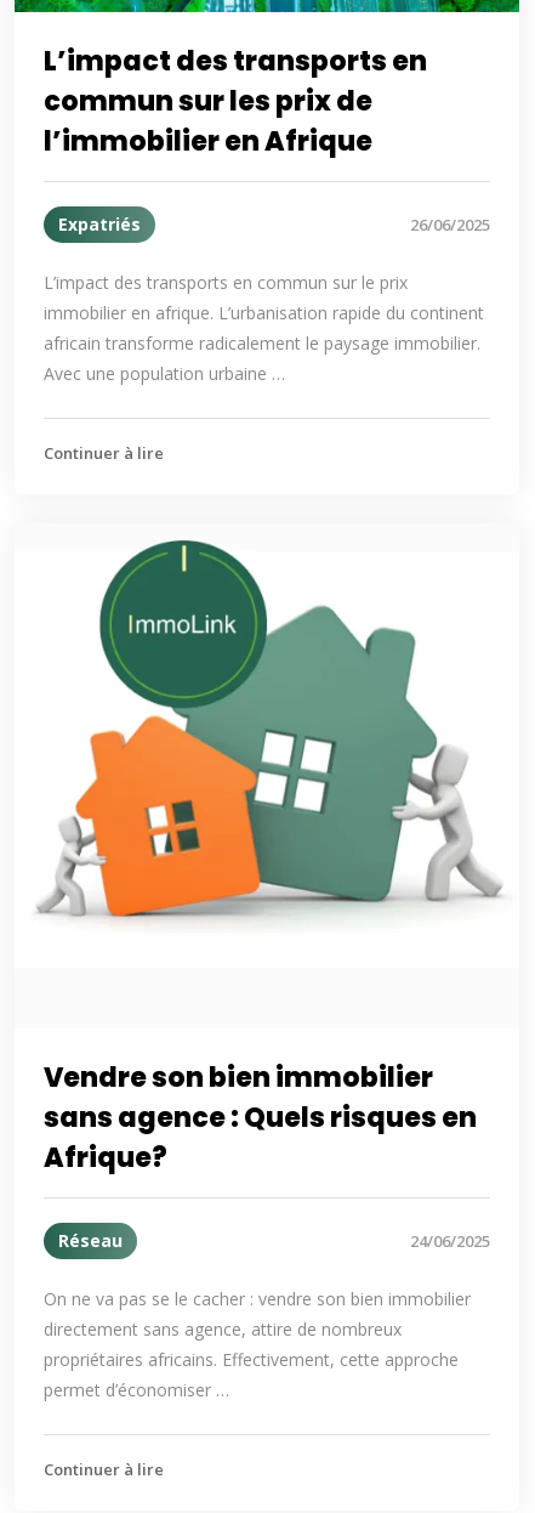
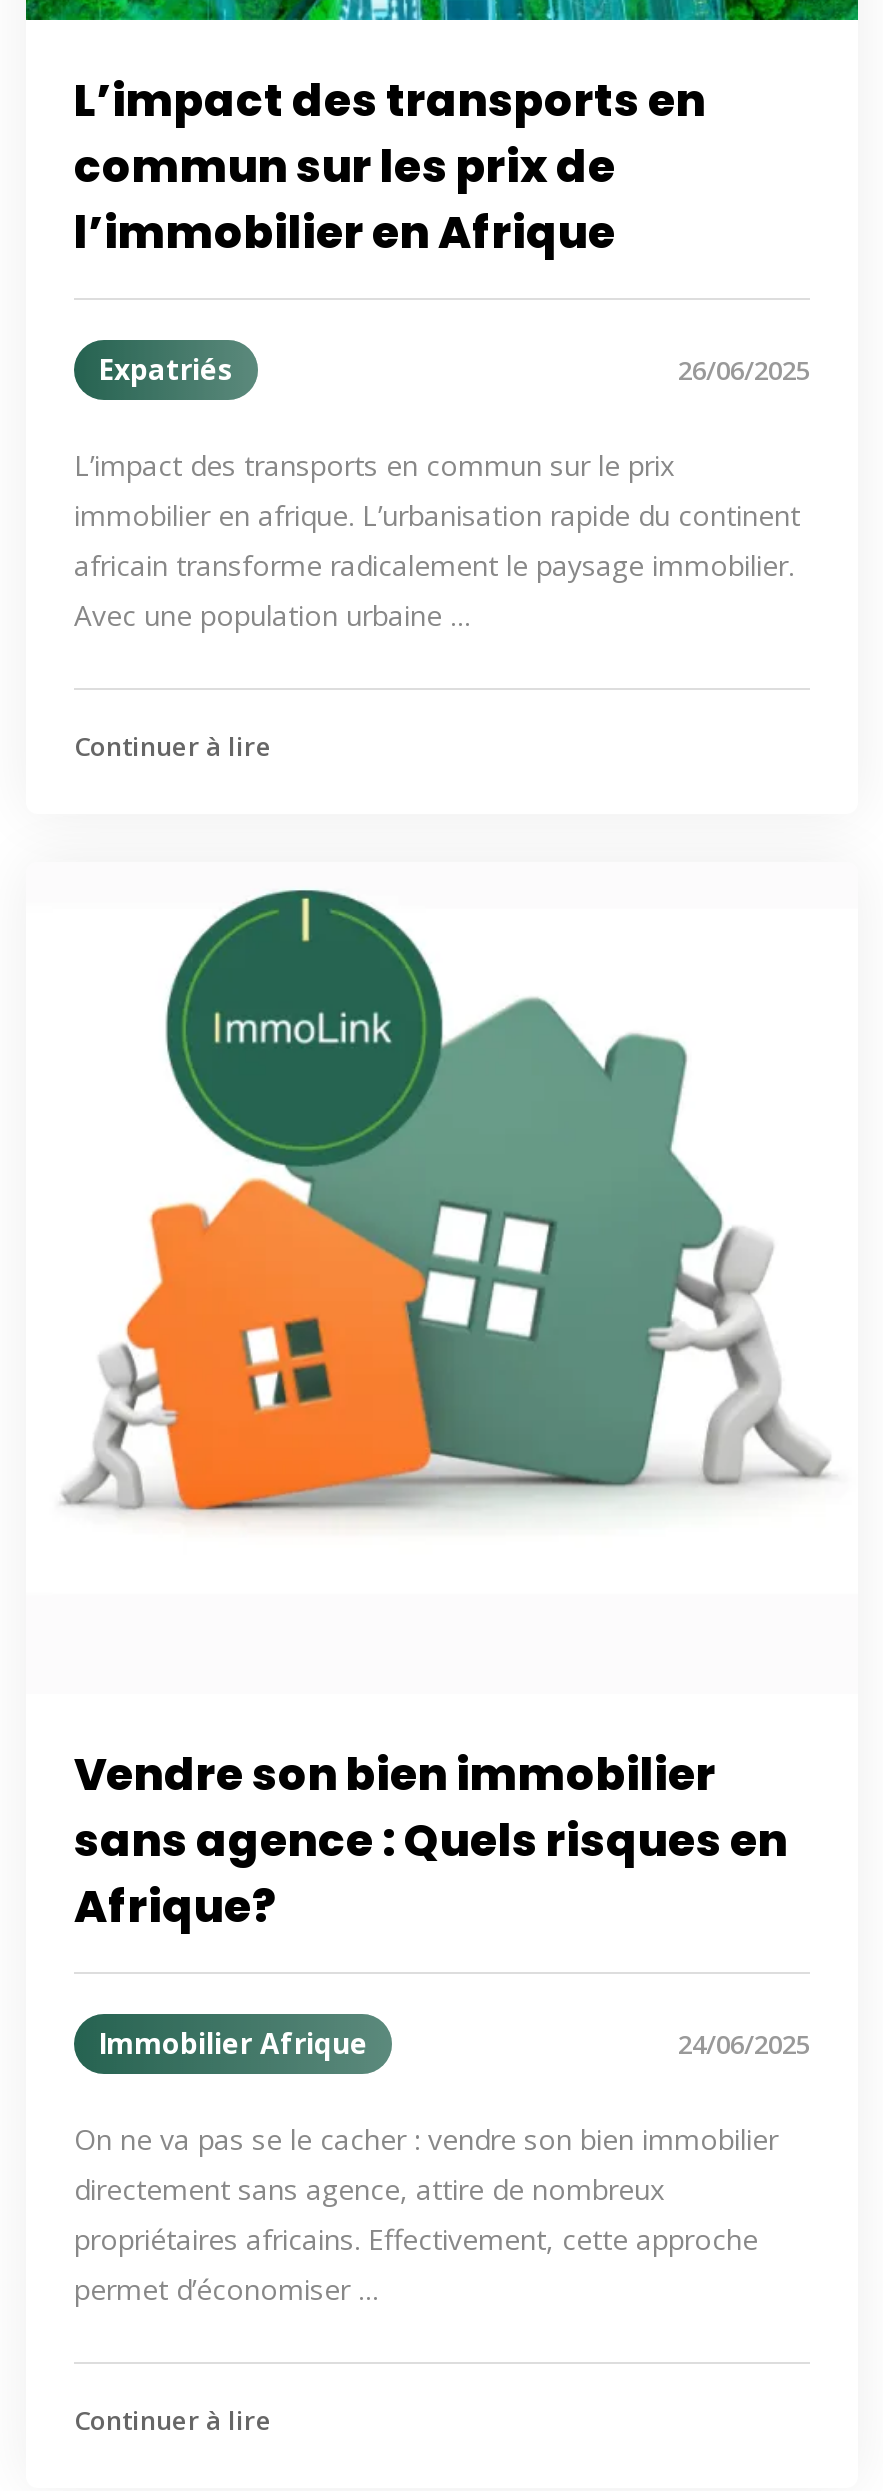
- Réseau
+ Immobilier Afrique
